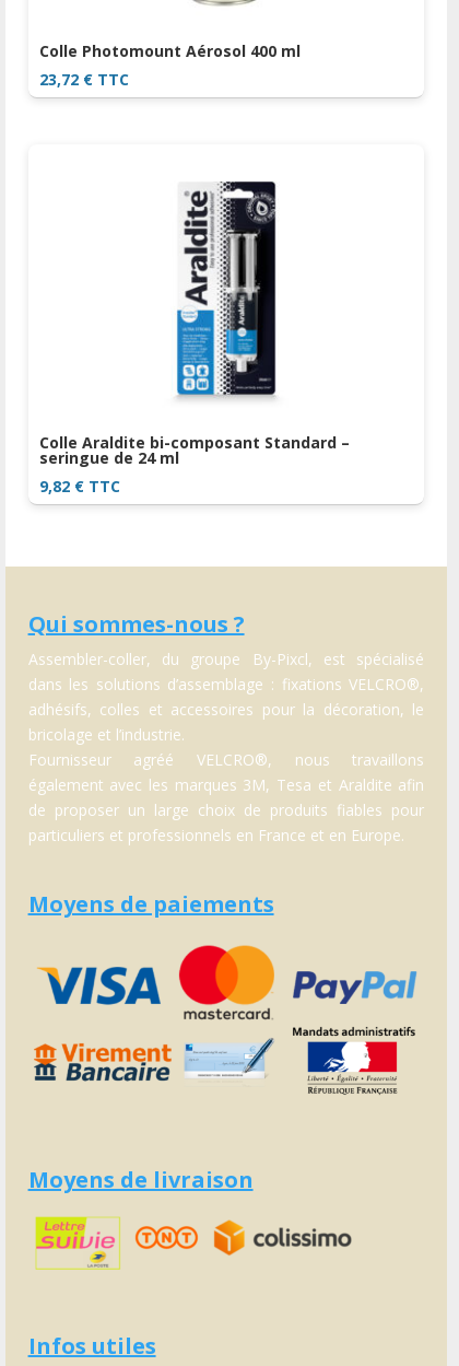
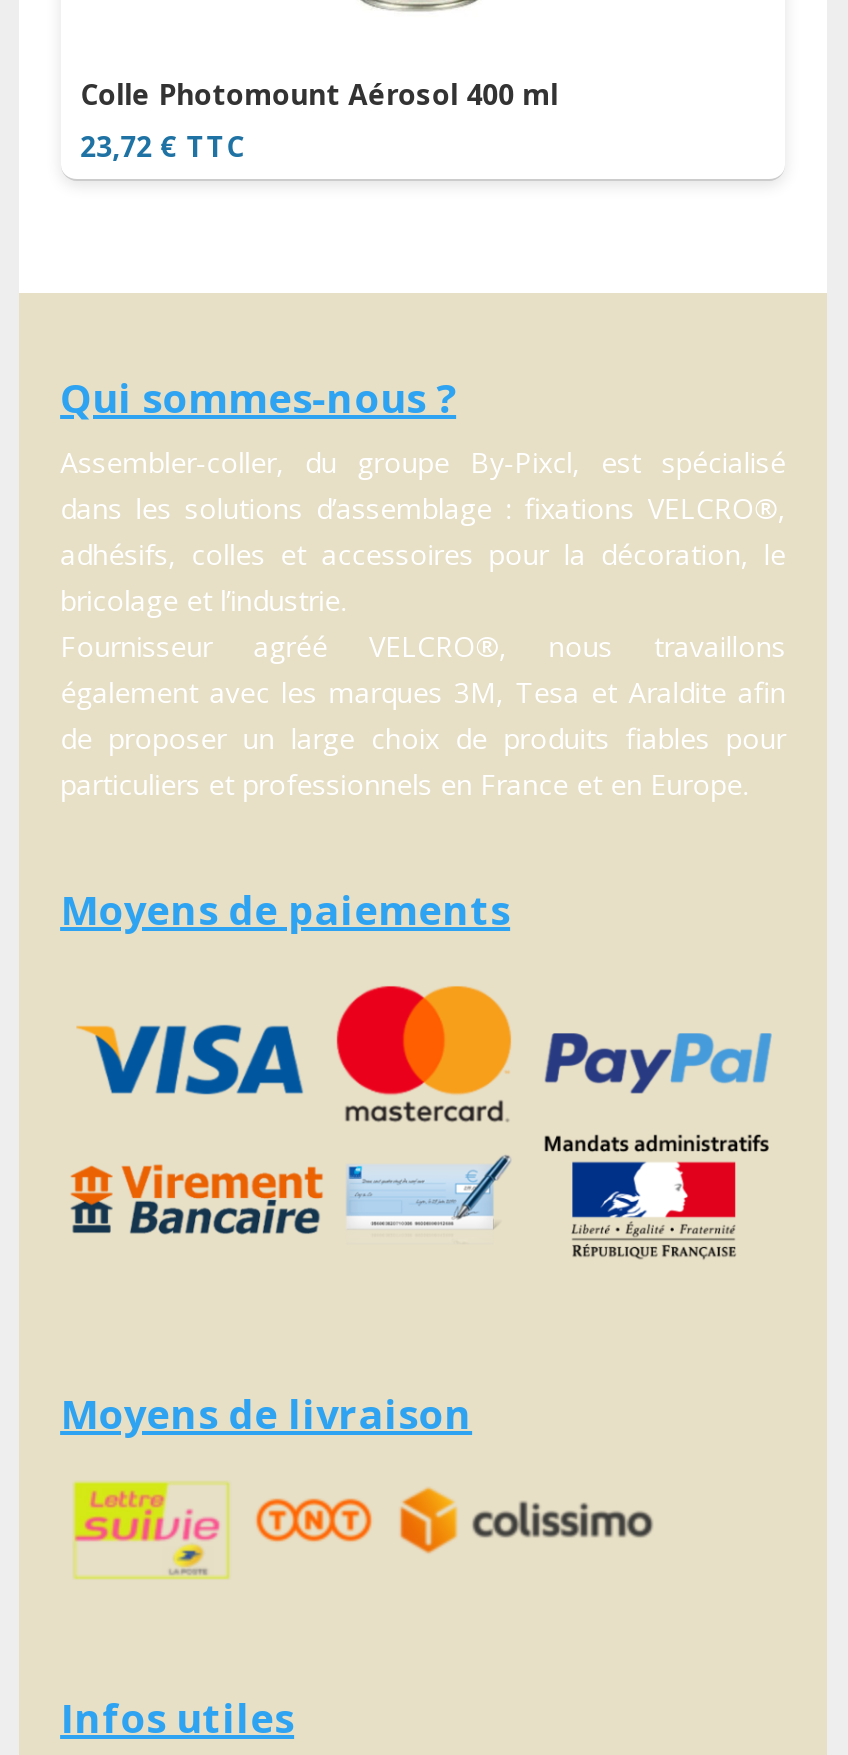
- [image]
- Colle Araldite bi-composant Standard –
- seringue de 24 ml
- 9,82 € TTC
